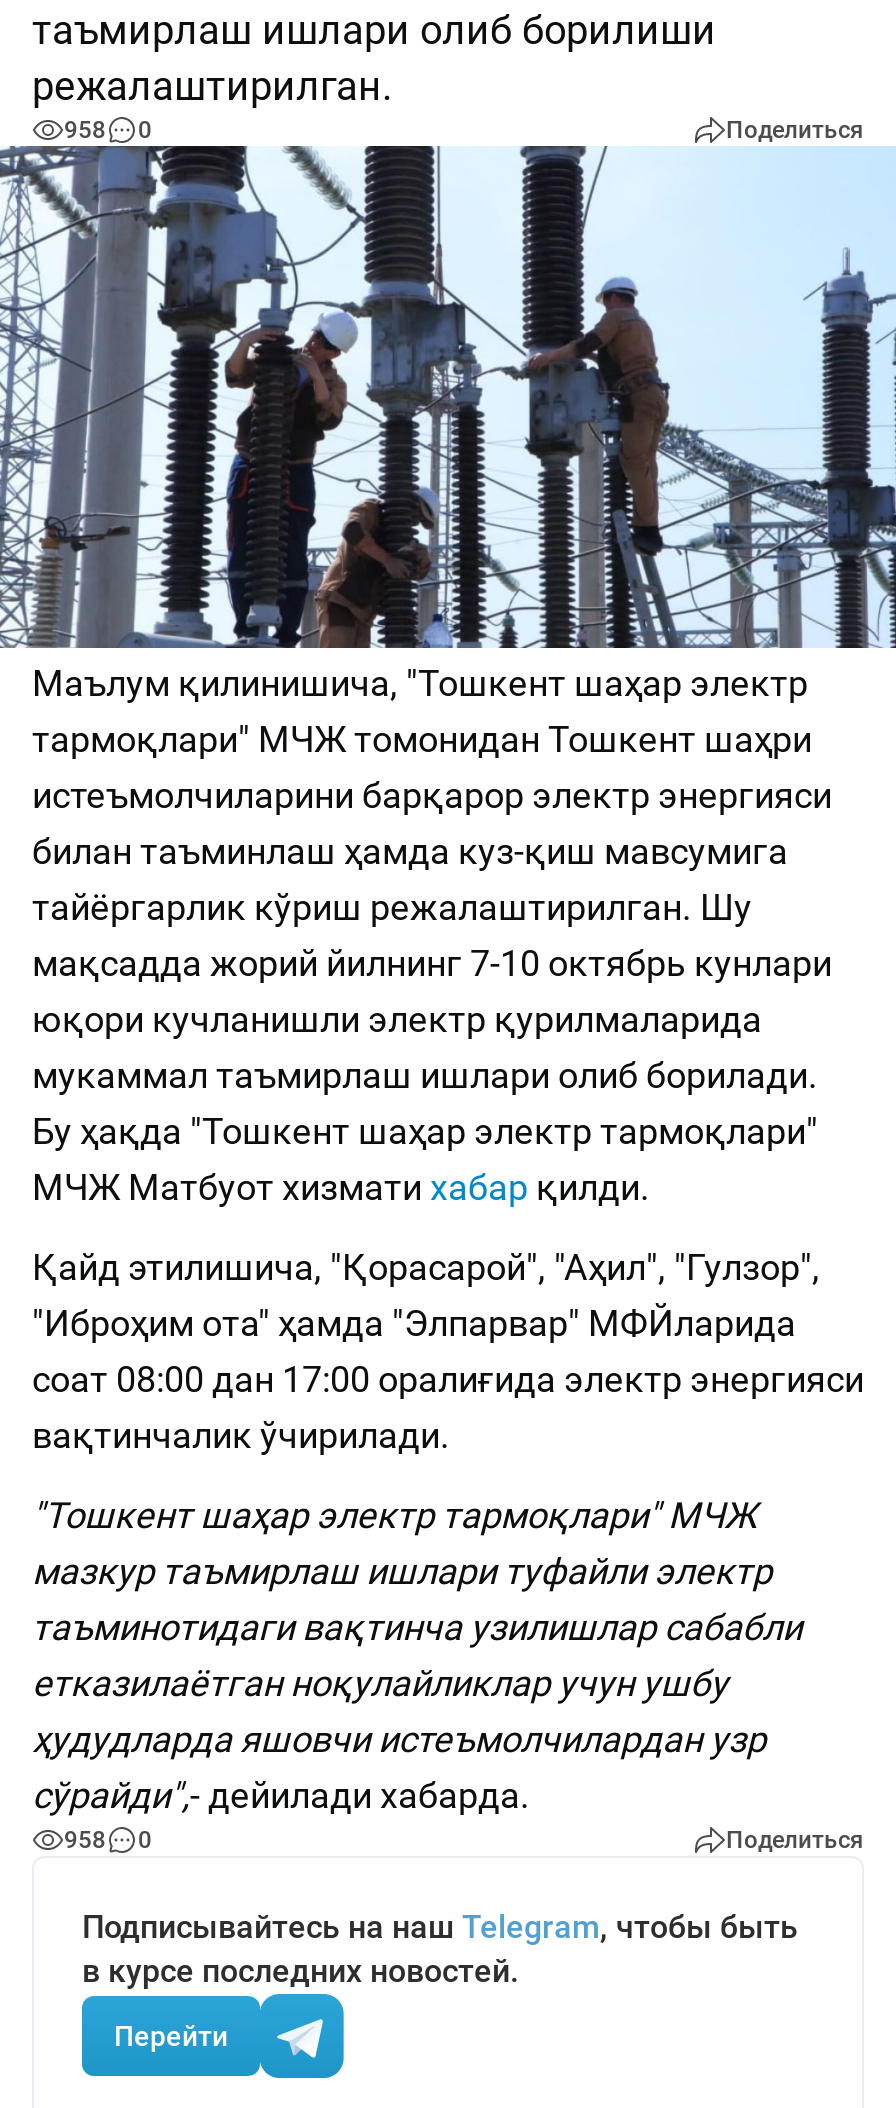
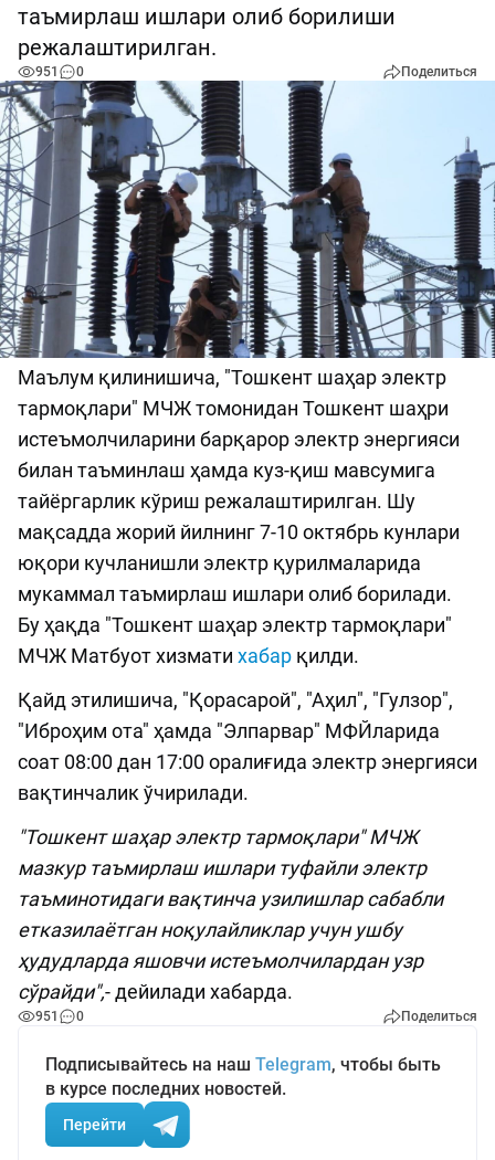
- 958 0
+ 951 0

- 958 0
+ 951 0
